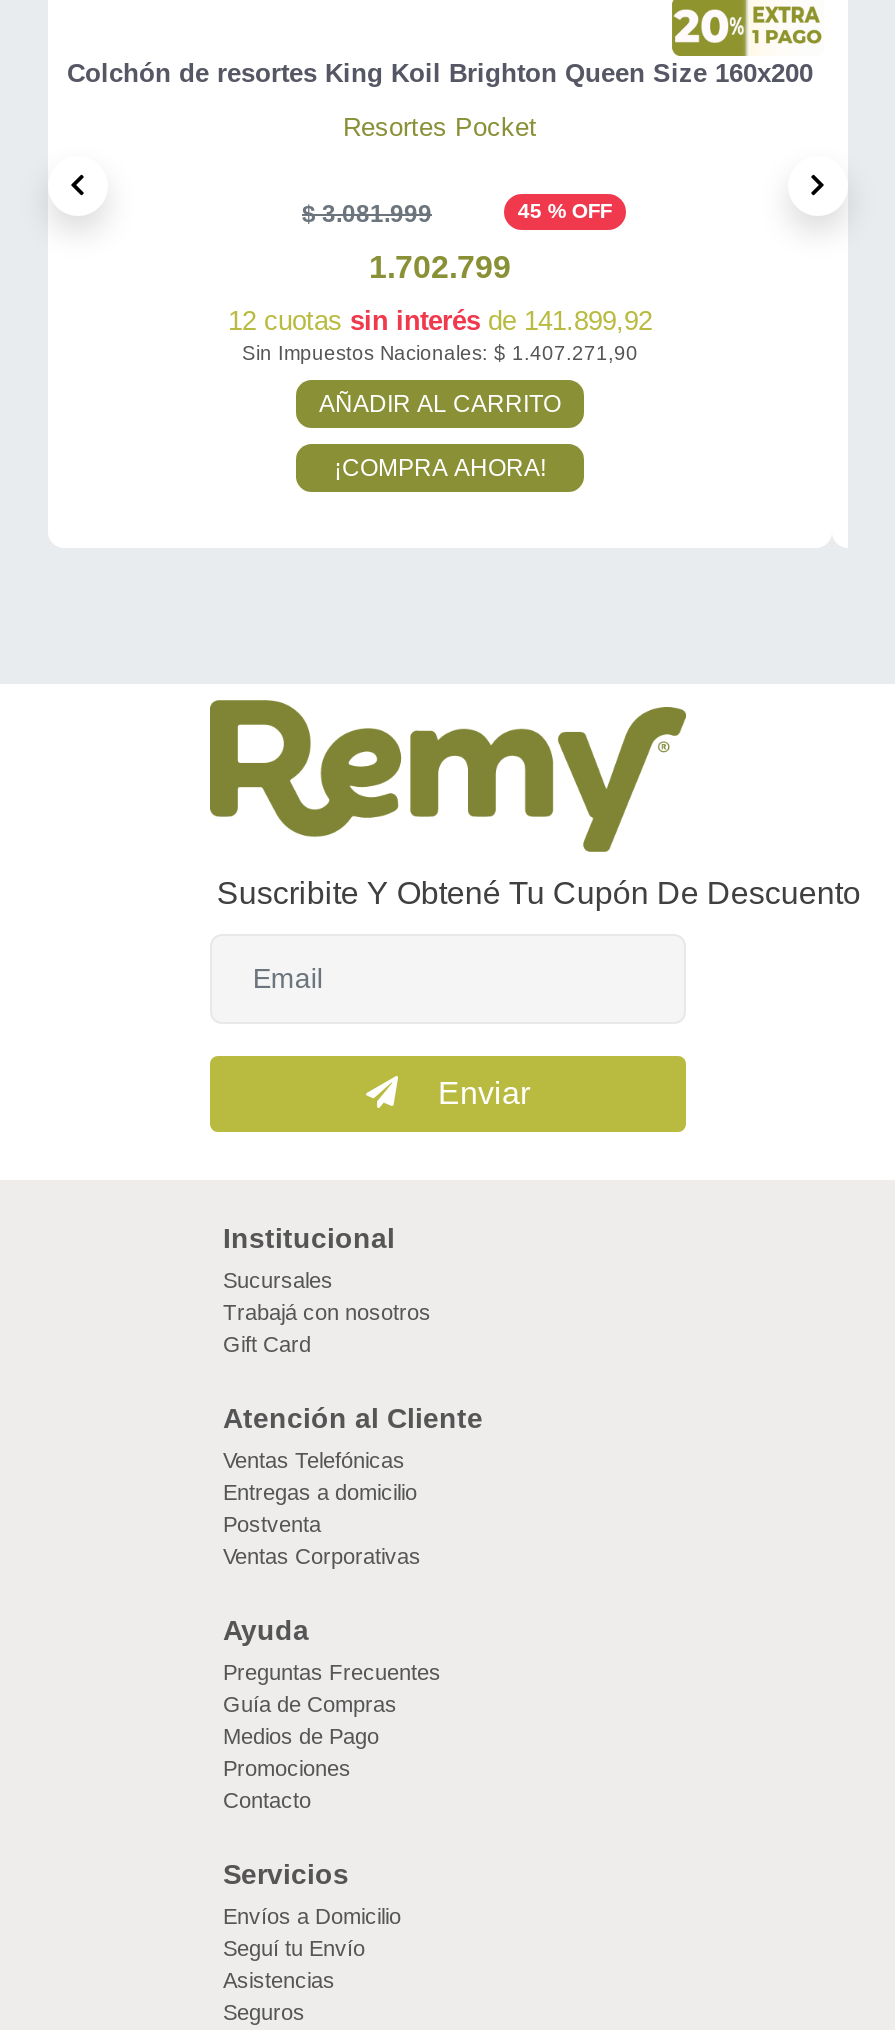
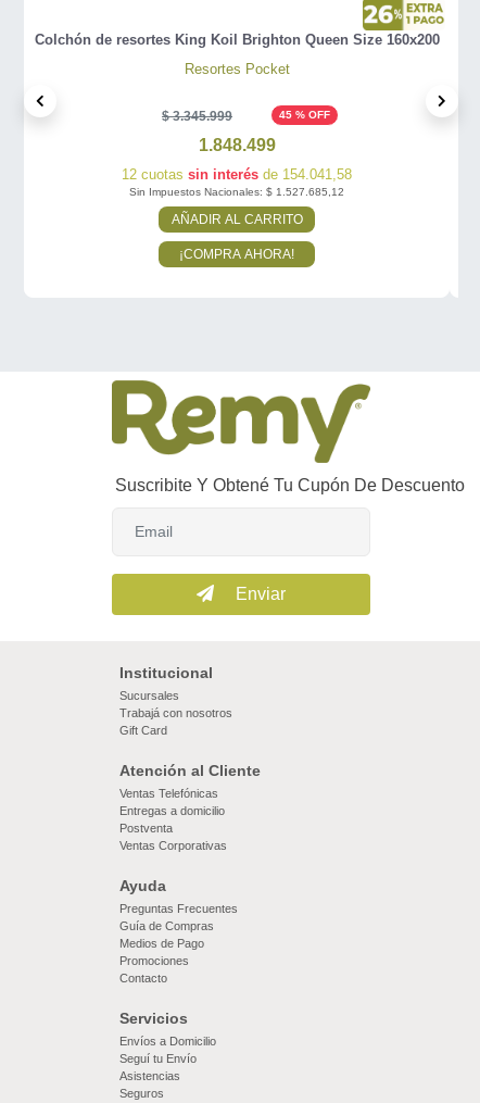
- $ 3.081.999
+ $ 3.345.999

- 1.702.799
+ 1.848.499

- 12 cuotas sin interés de 141.899,92
+ 12 cuotas sin interés de 154.041,58

- Sin Impuestos Nacionales: $ 1.407.271,90
+ Sin Impuestos Nacionales: $ 1.527.685,12
